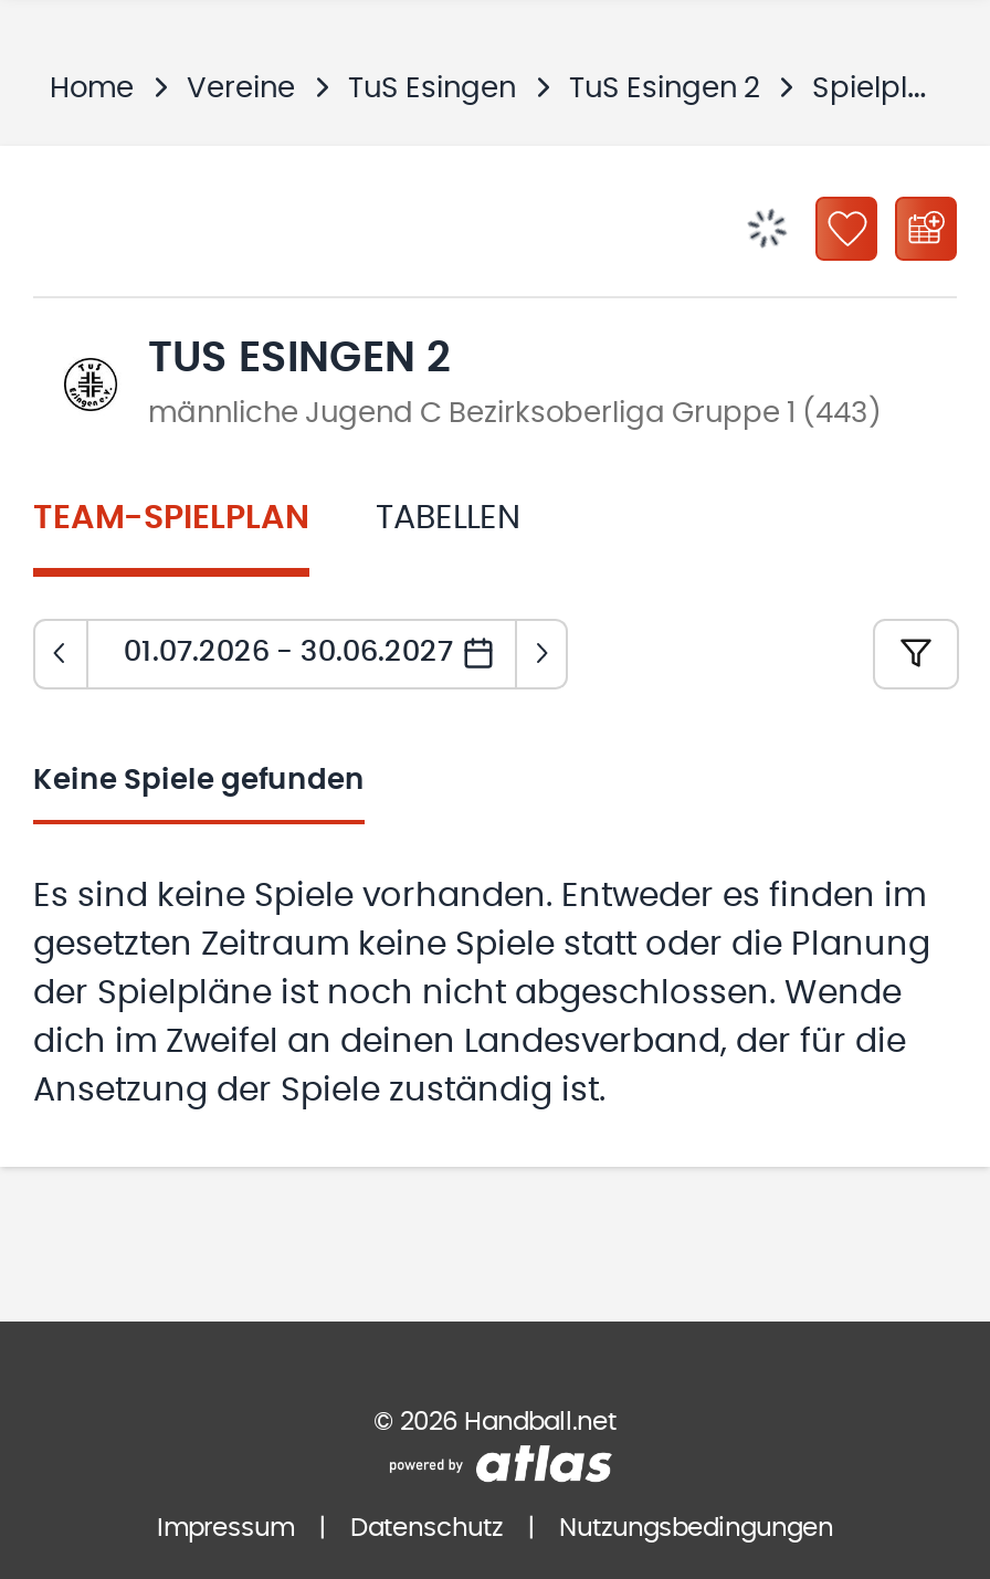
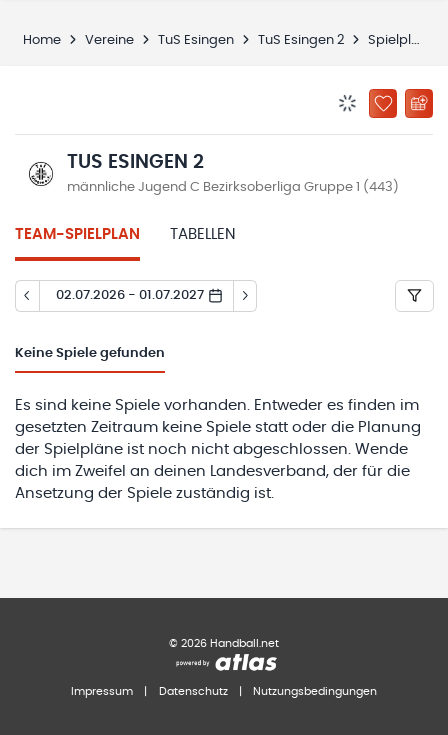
- 01.07.2026 - 30.06.2027
+ 02.07.2026 - 01.07.2027
